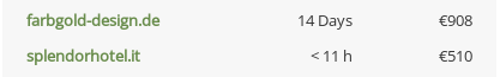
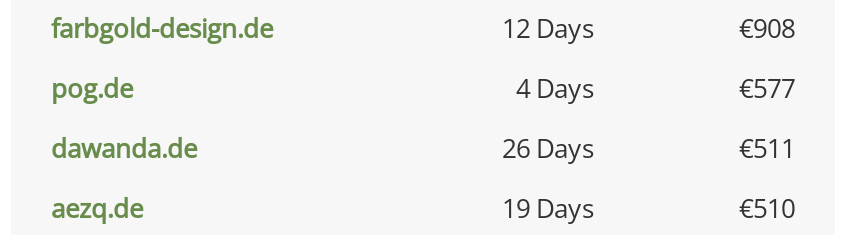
- 14 Days
+ 12 Days

- splendorhotel.it
- < 11 h
+ pog.de
+ 4 Days
+ €577
+ dawanda.de
+ 26 Days
+ €511
+ aezq.de
+ 19 Days
